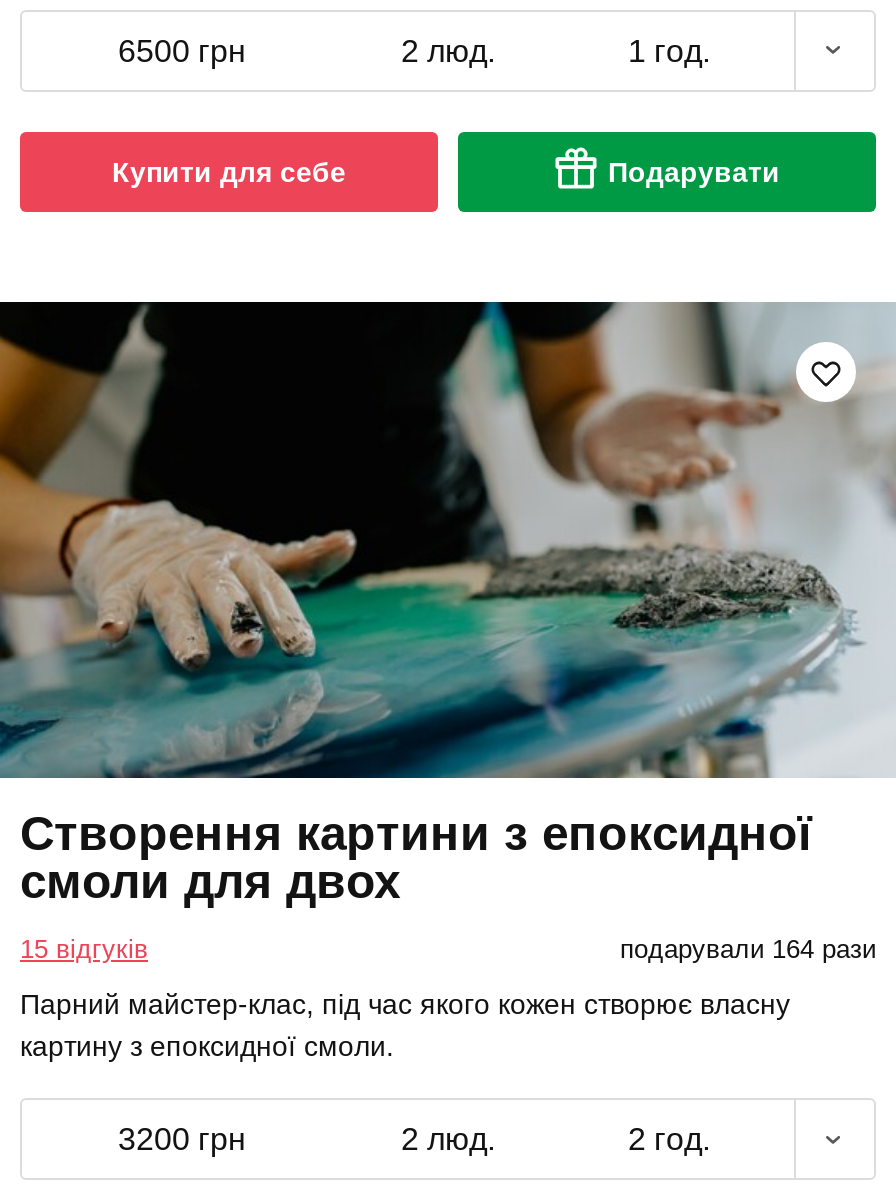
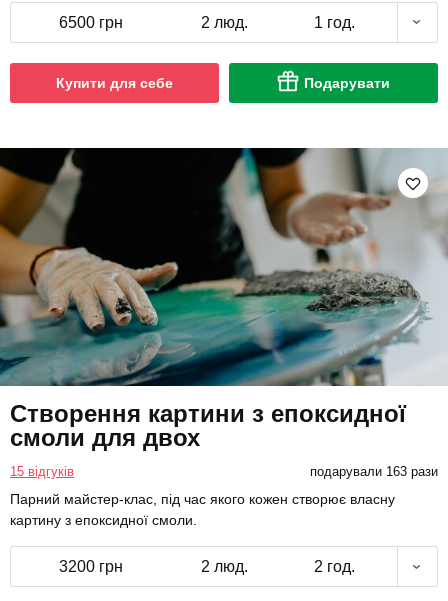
- подарували 164 рази
+ подарували 163 рази
